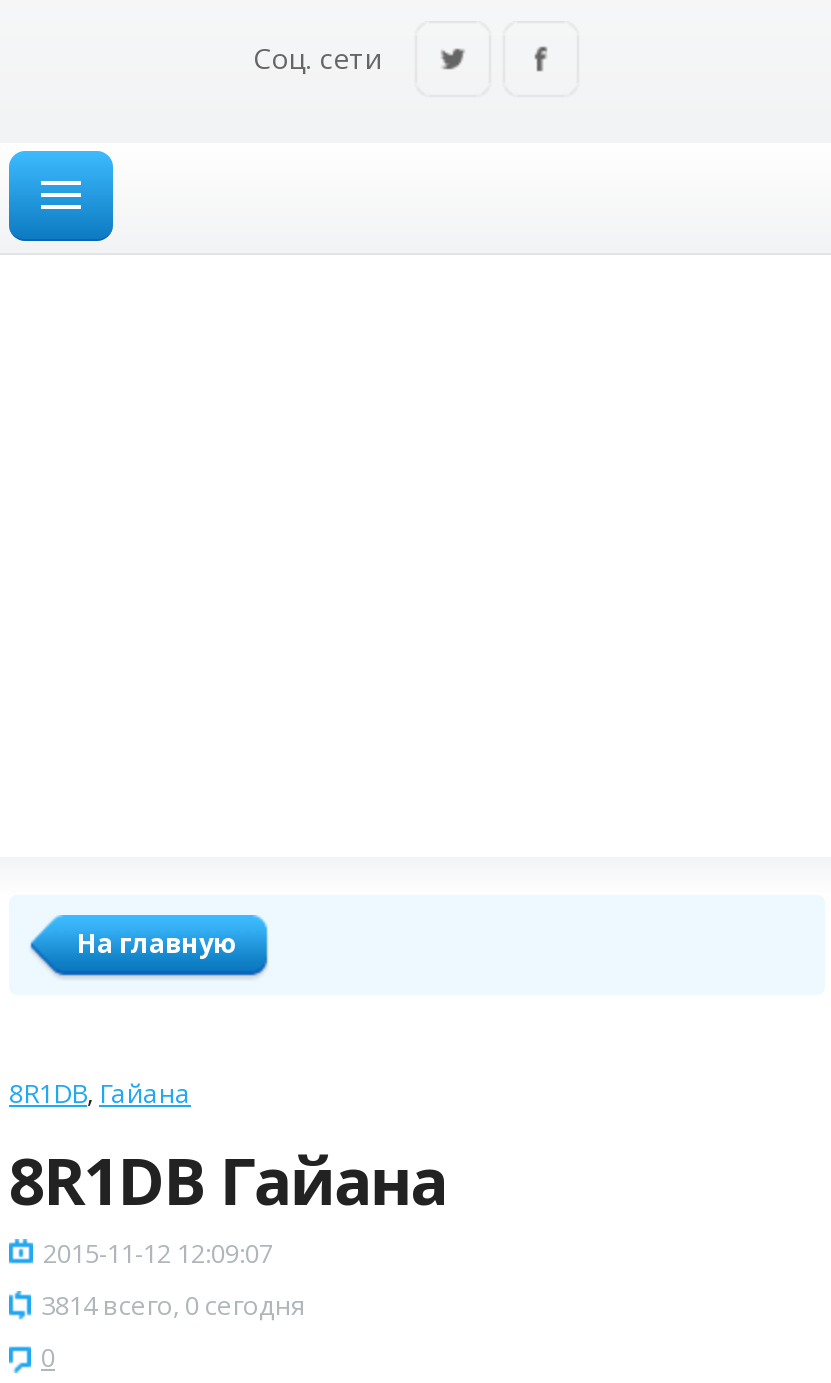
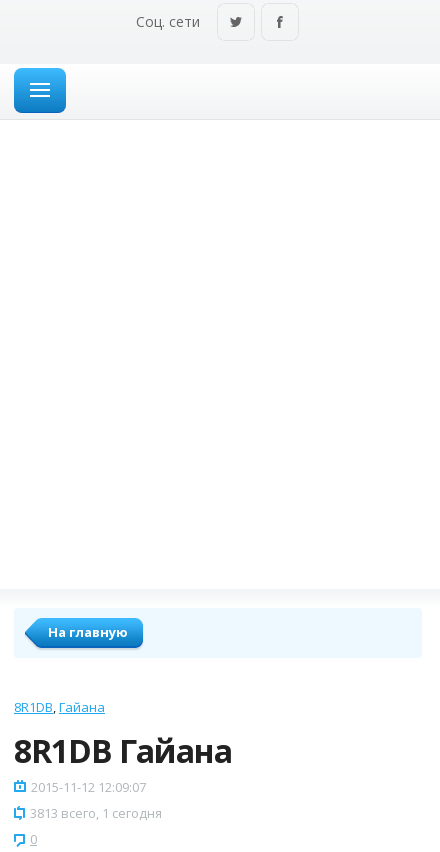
- 3814 всего, 0 сегодня
+ 3813 всего, 1 сегодня
